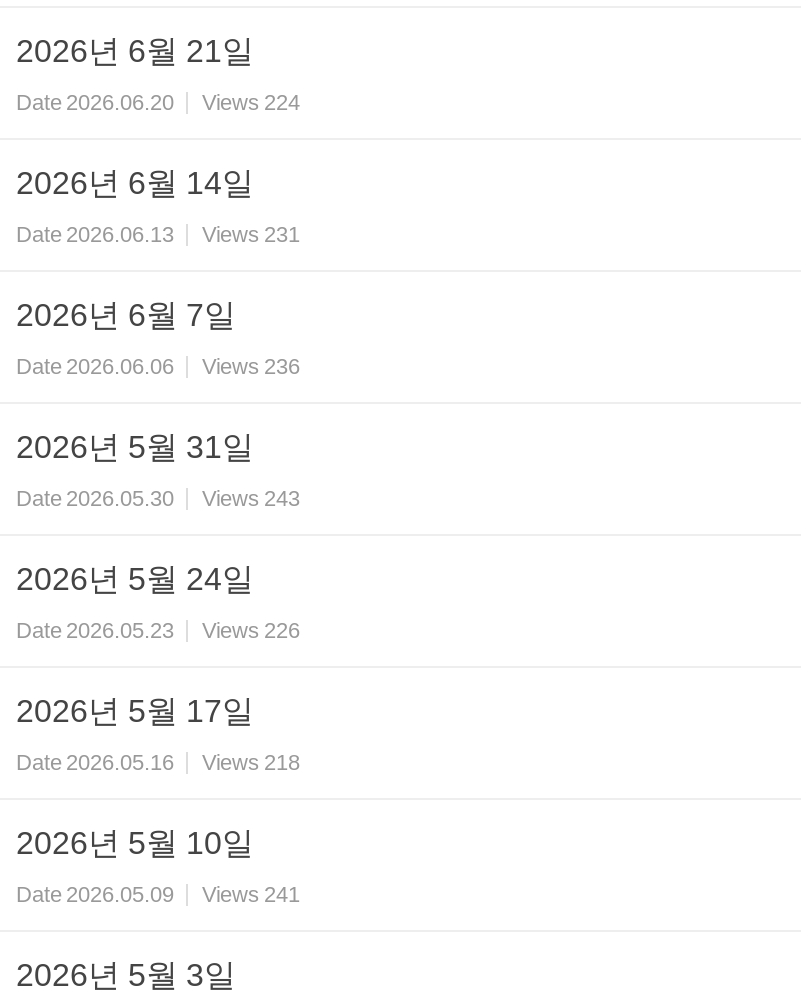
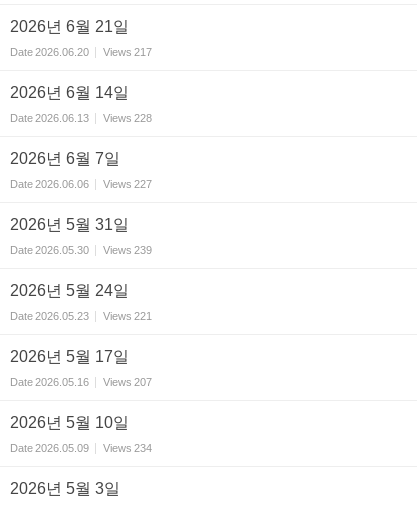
- Date 2026.06.20 Views 224
+ Date 2026.06.20 Views 217

- Date 2026.06.13 Views 231
+ Date 2026.06.13 Views 228

- Date 2026.06.06 Views 236
+ Date 2026.06.06 Views 227

- Date 2026.05.30 Views 243
+ Date 2026.05.30 Views 239

- Date 2026.05.23 Views 226
+ Date 2026.05.23 Views 221

- Date 2026.05.16 Views 218
+ Date 2026.05.16 Views 207

- Date 2026.05.09 Views 241
+ Date 2026.05.09 Views 234
